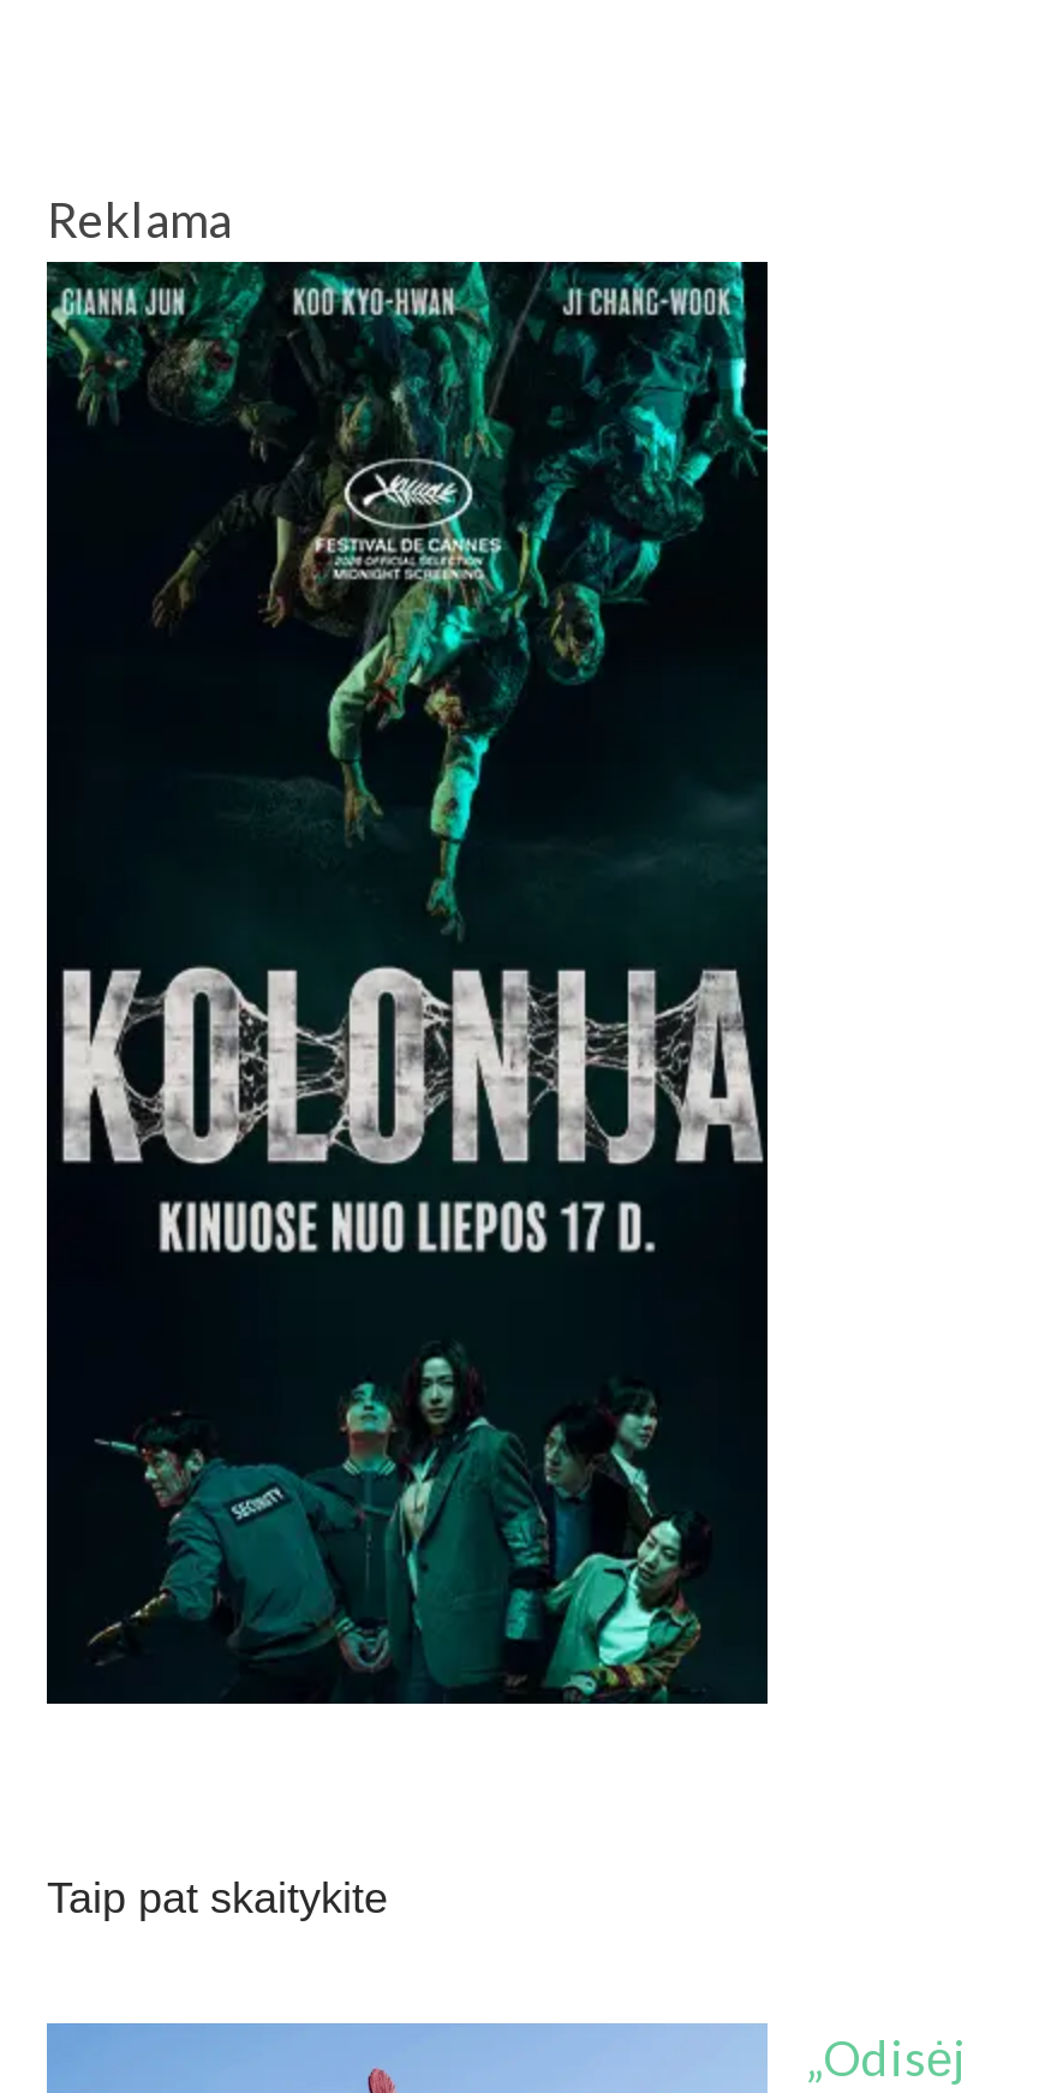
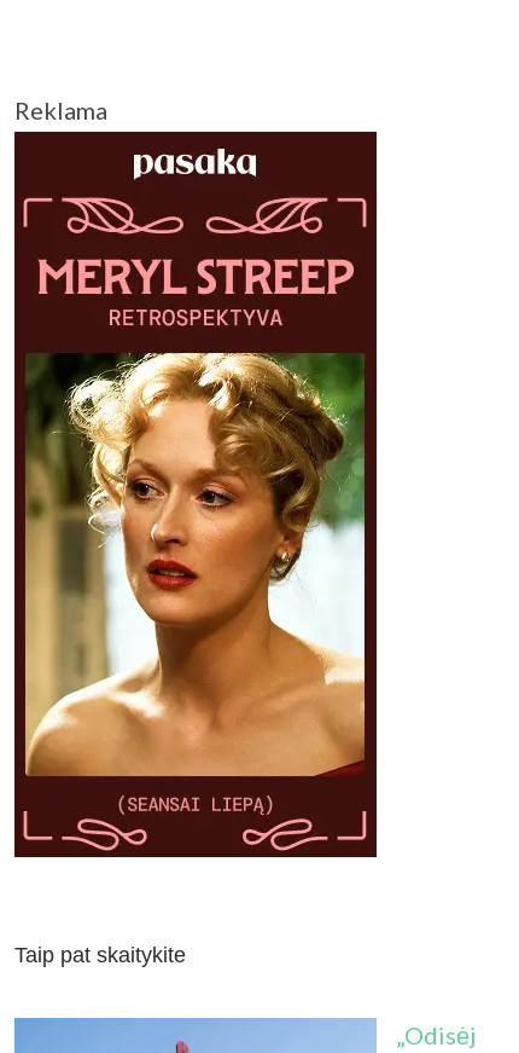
- [image]
+ [image]
